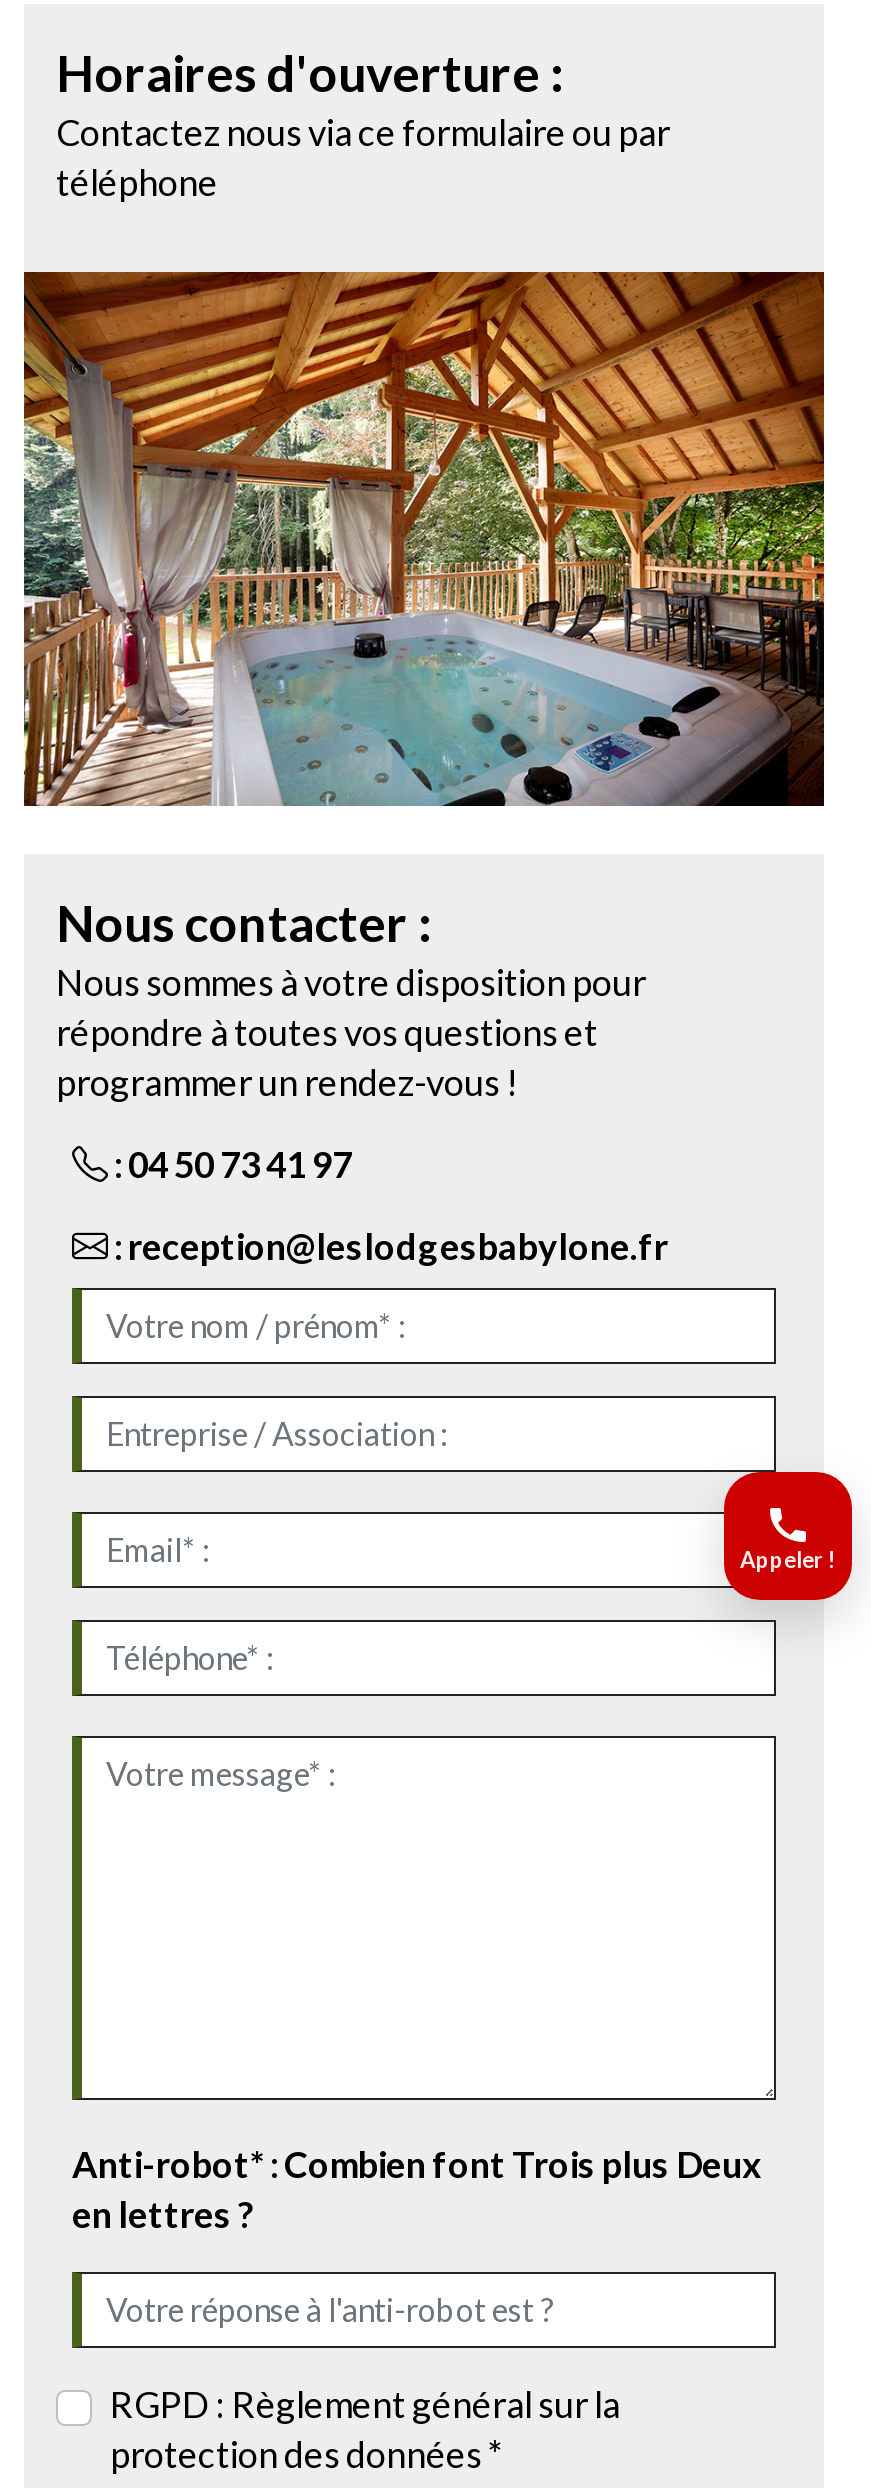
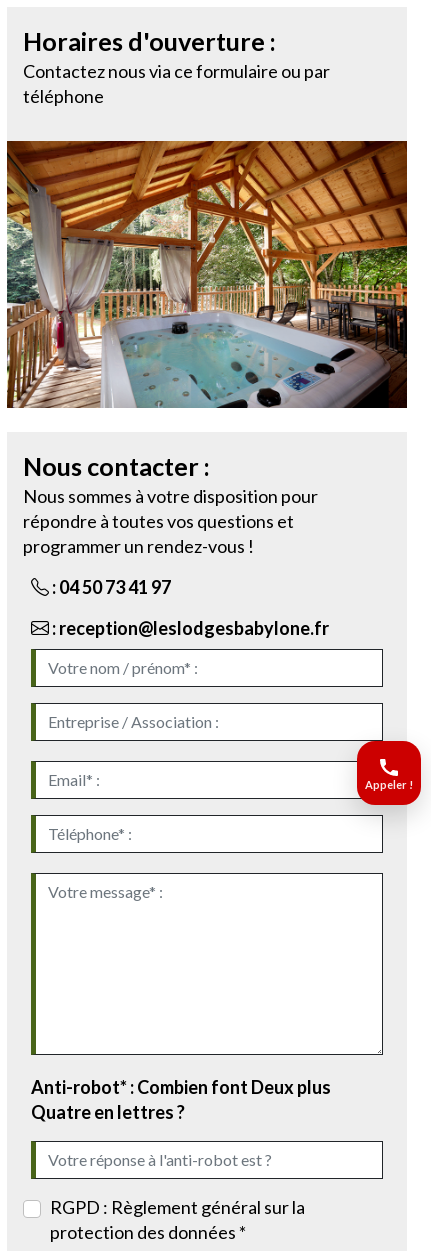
- Anti-robot* : Combien font Trois plus Deux
- en lettres ?
+ Anti-robot* : Combien font Deux plus
+ Quatre en lettres ?
